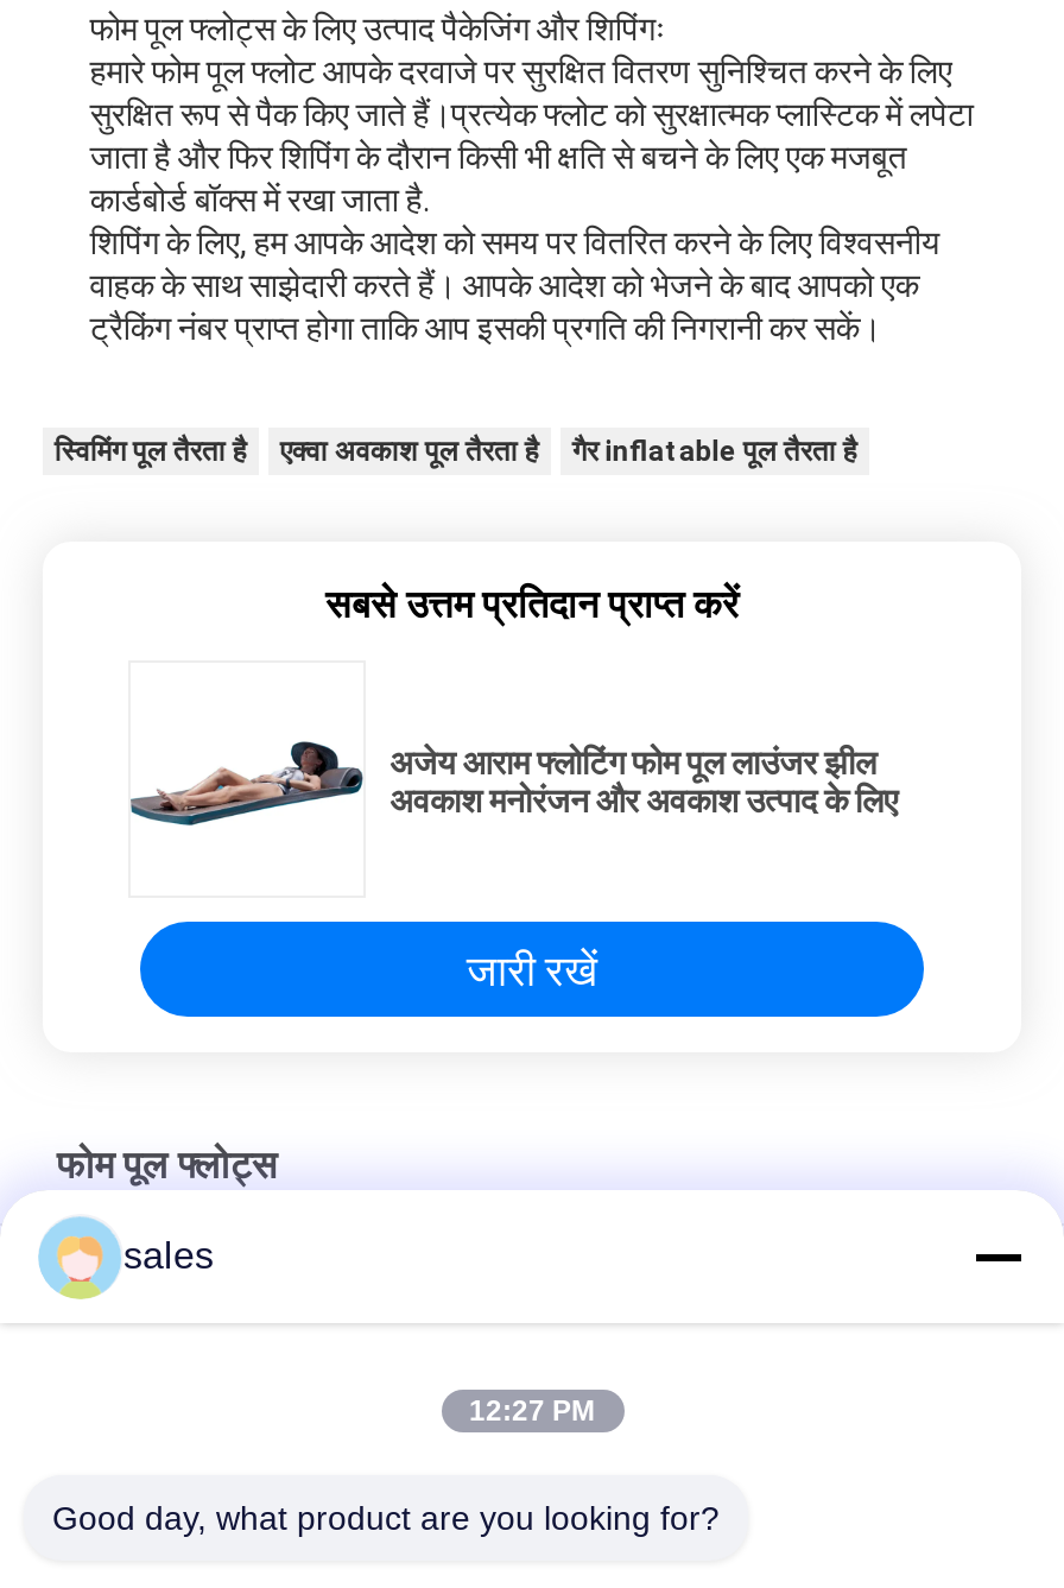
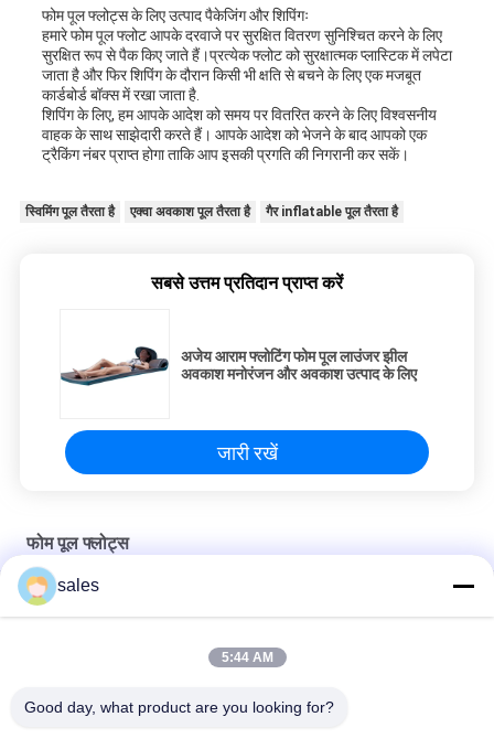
- 12:27 PM
+ 5:44 AM
